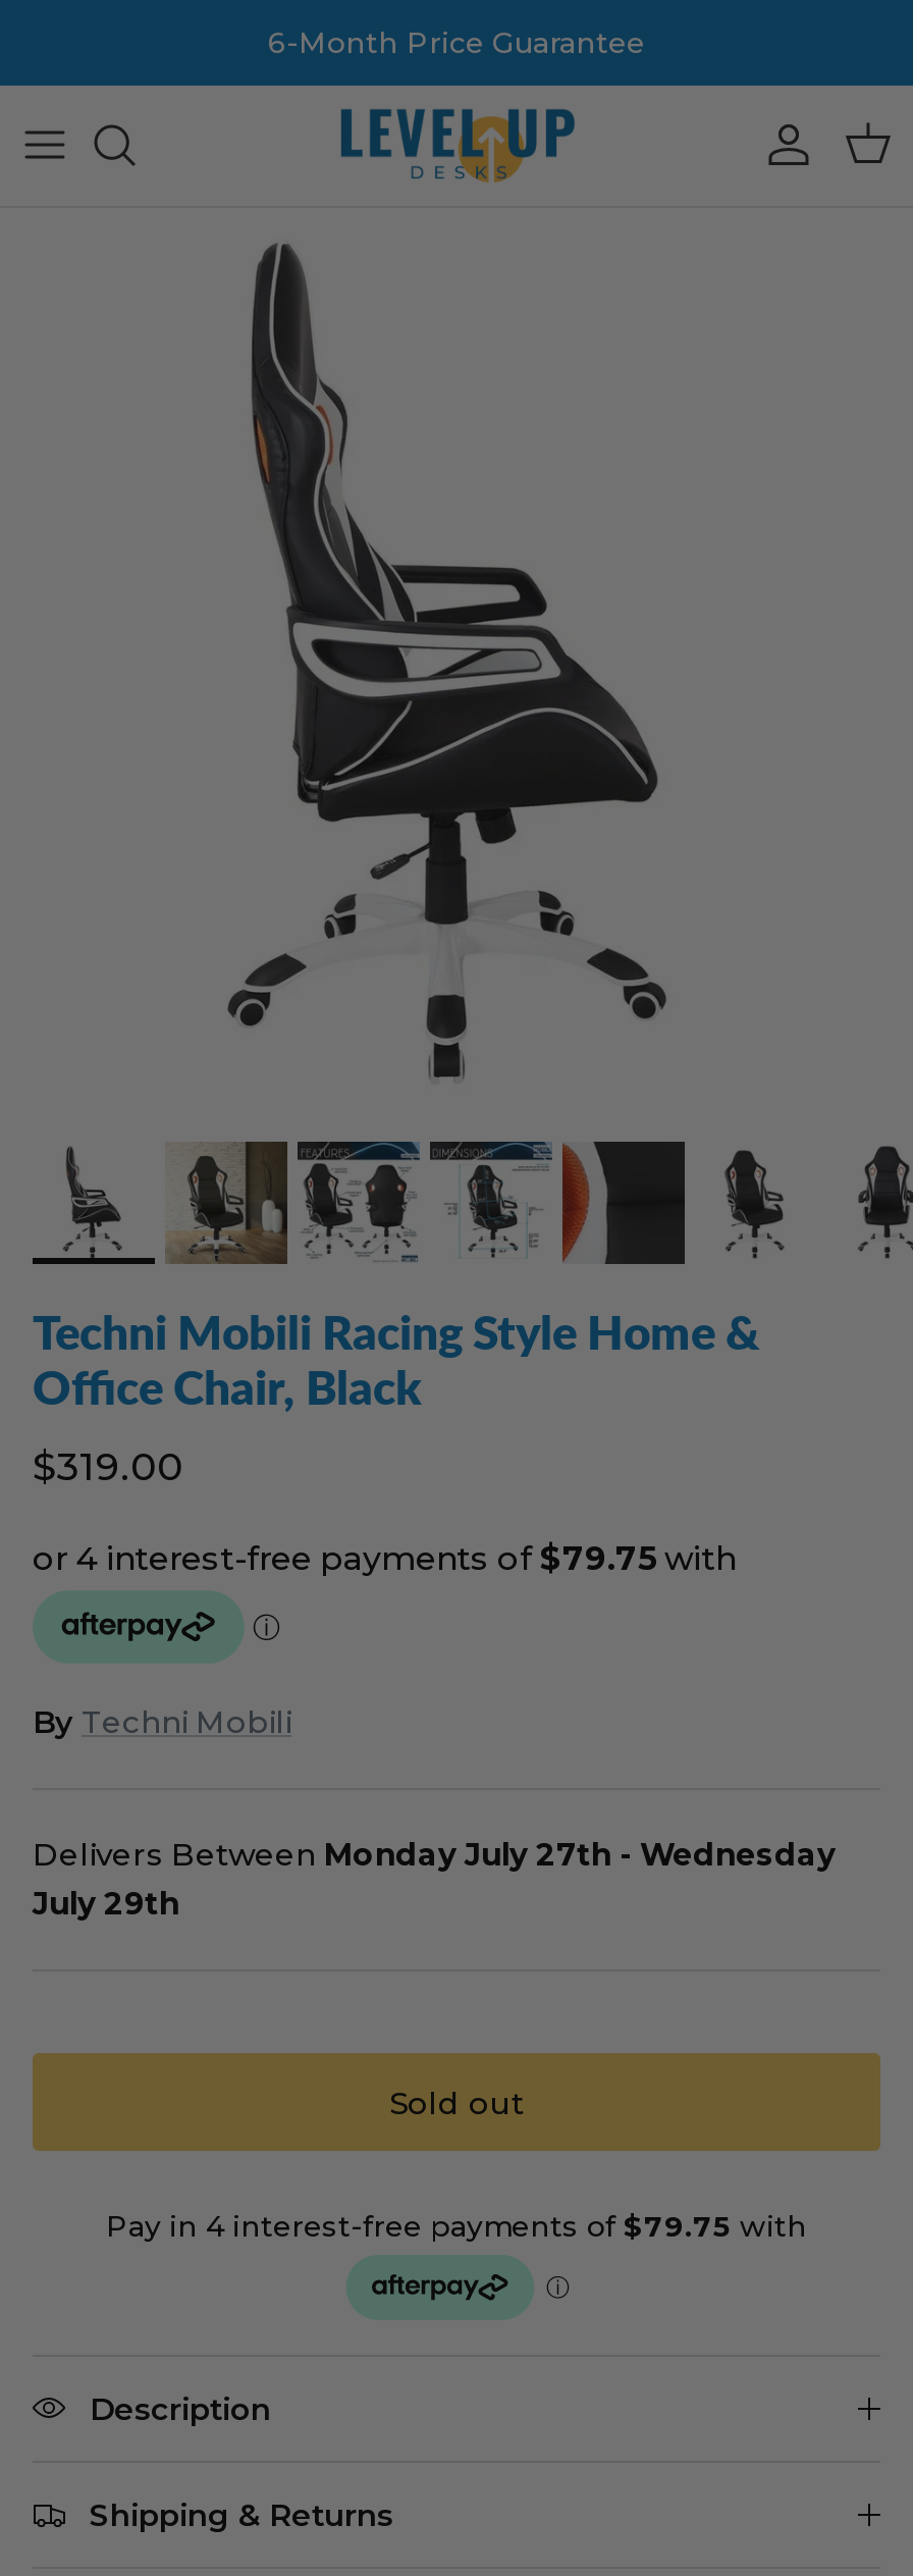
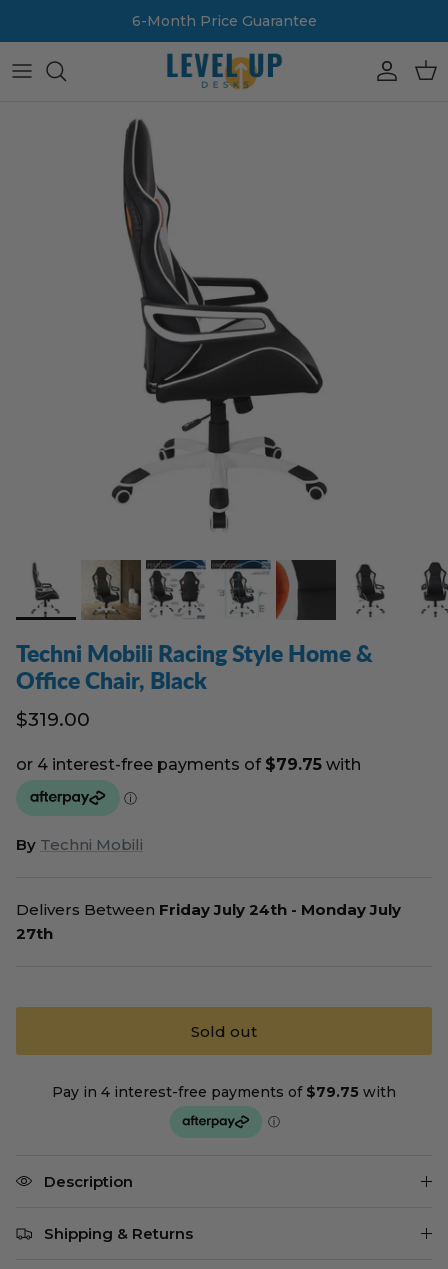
- Delivers Between Monday July 27th - Wednesday
- July 29th
+ Delivers Between Friday July 24th - Monday July
+ 27th
